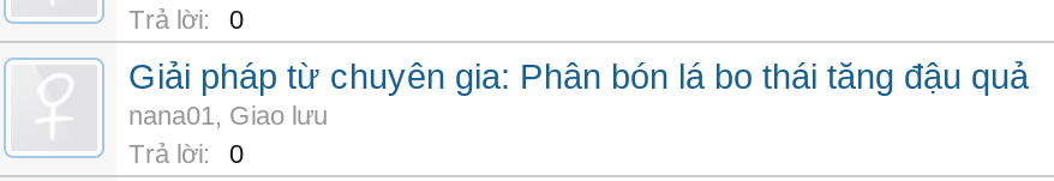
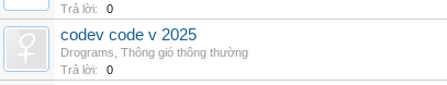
- Giải pháp từ chuyên gia: Phân bón lá bo thái tăng đậu quả
- nana01, Giao lưu
+ codev code v 2025
+ Drograms, Thông gió thông thường
